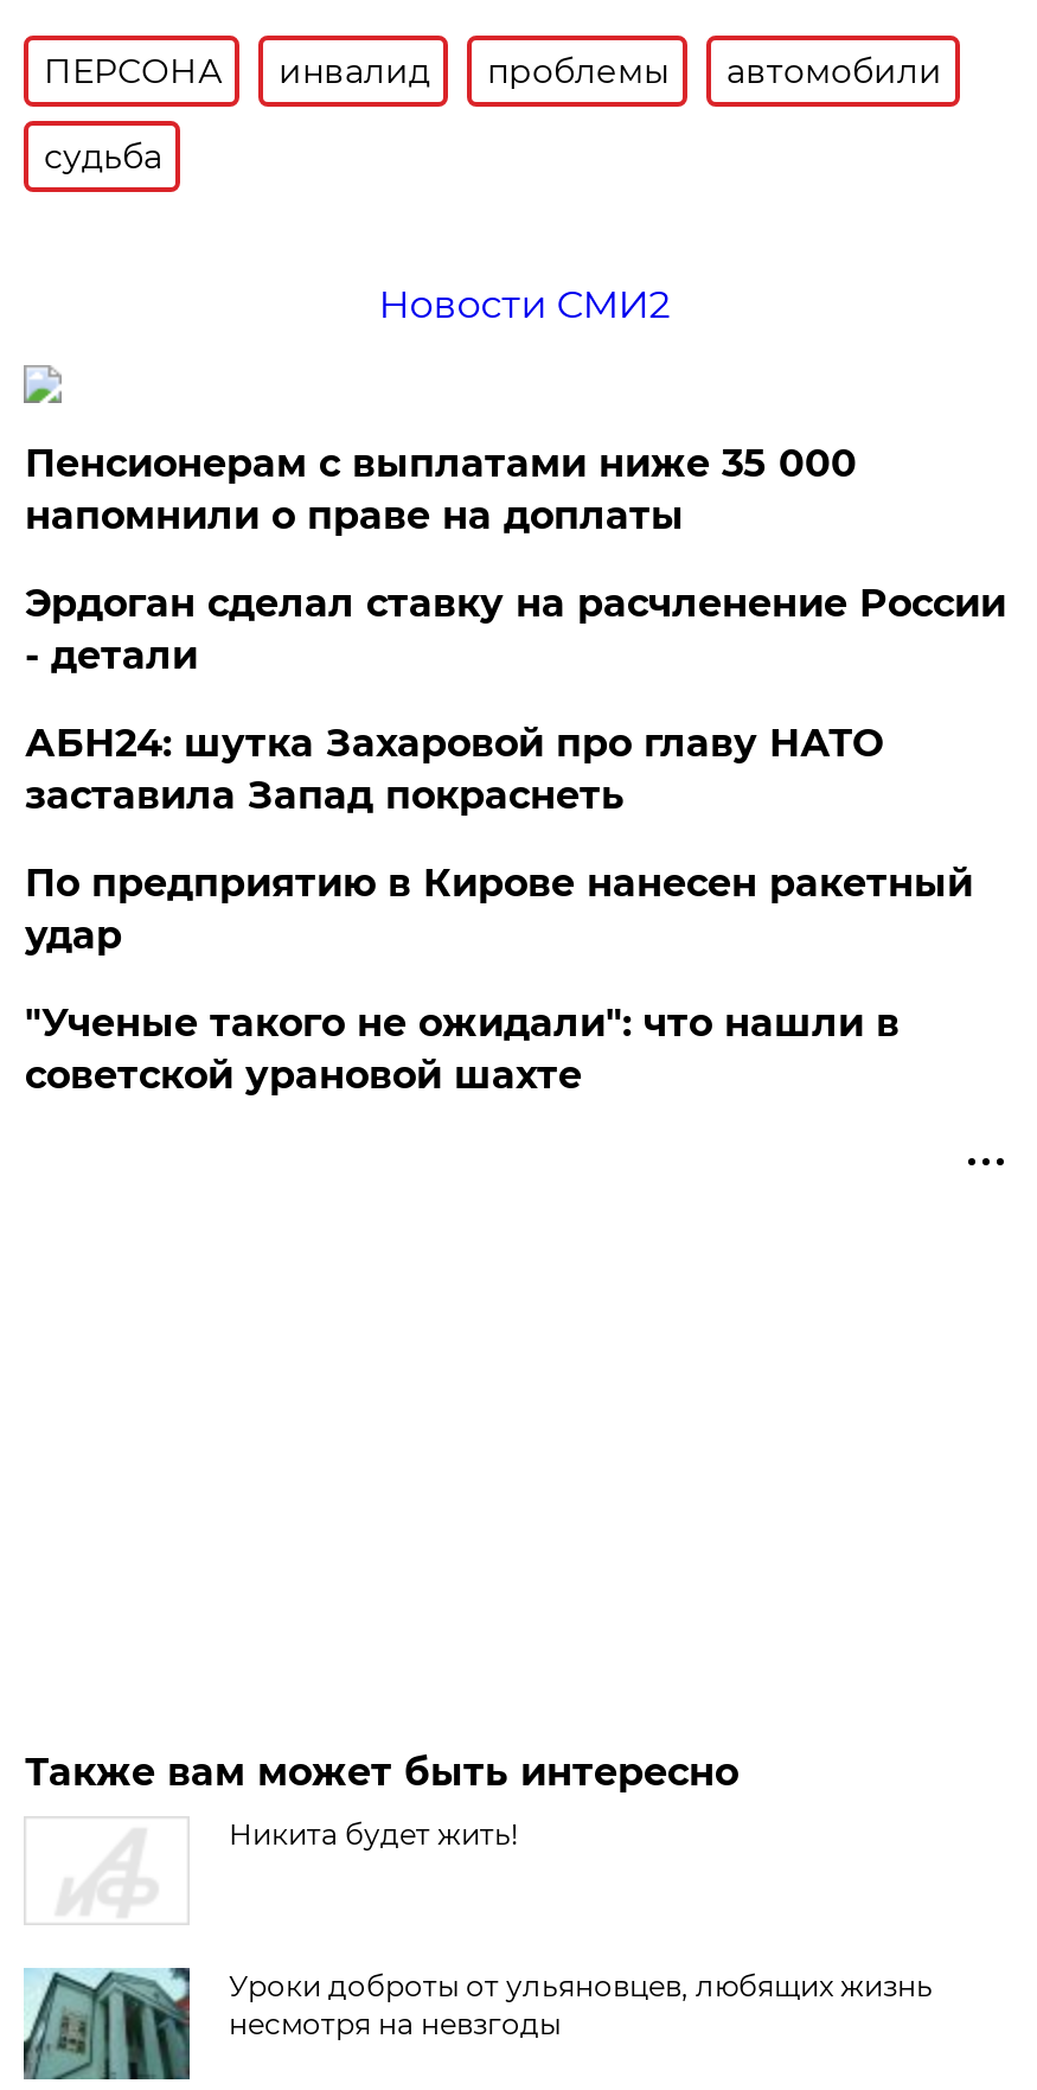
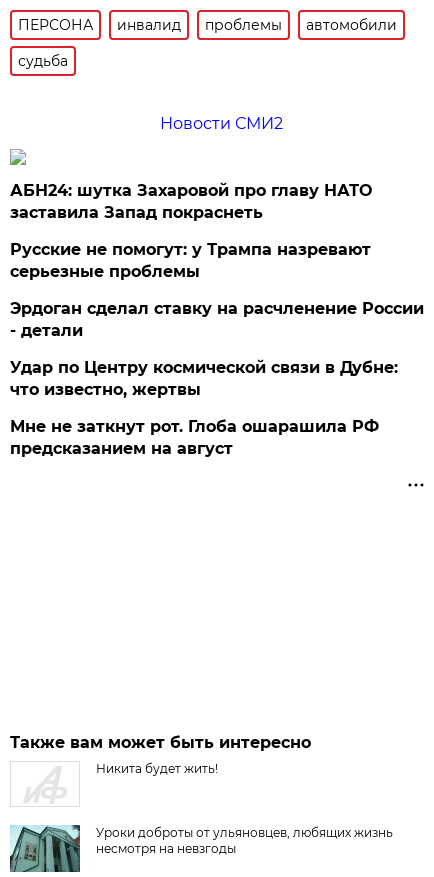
- Пенсионерам с выплатами ниже 35 000
- напомнили о праве на доплаты

moved down: Эрдоган сделал ставку на расчленение России | - детали

moved up: АБН24: шутка Захаровой про главу НАТО | заставила Запад покраснеть

- По предприятию в Кирове нанесен ракетный
- удар
- "Ученые такого не ожидали": что нашли в
- советской урановой шахте
+ Русские не помогут: у Трампа назревают
+ серьезные проблемы
+ Удар по Центру космической связи в Дубне:
+ что известно, жертвы
+ Мне не заткнут рот. Глоба ошарашила РФ
+ предсказанием на август
